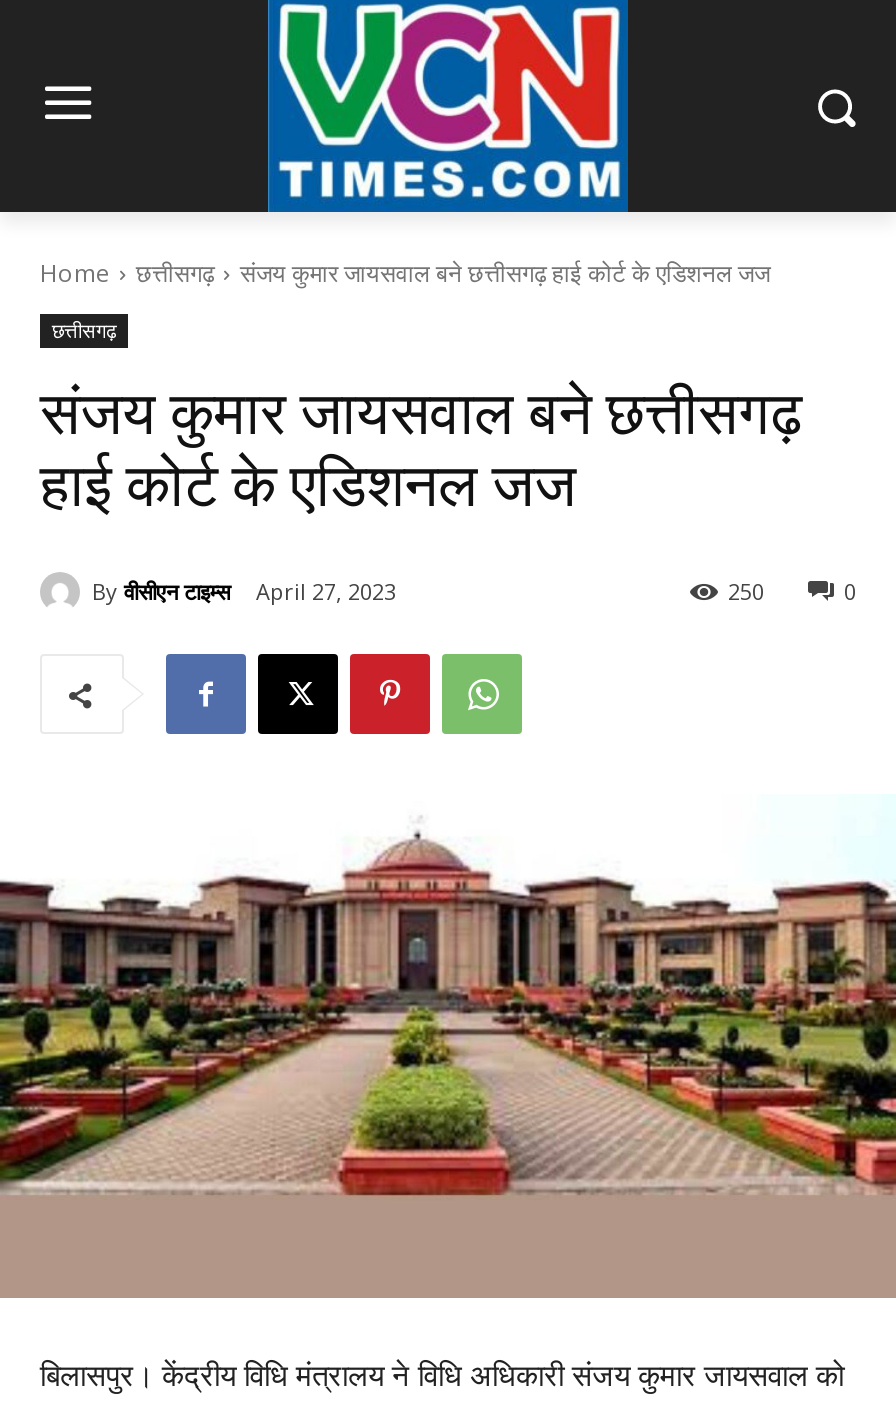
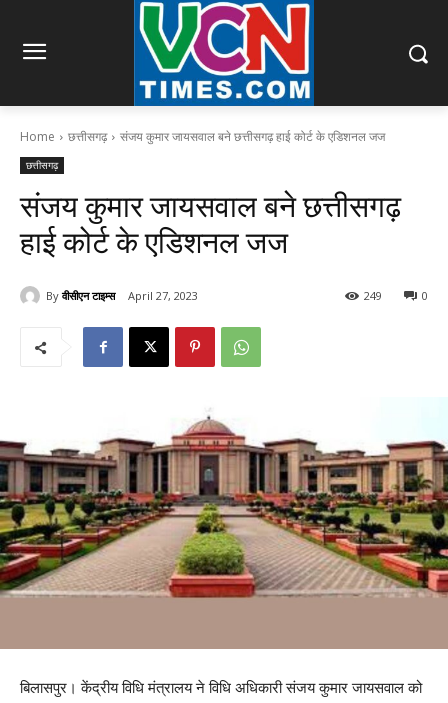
- 250
+ 249
